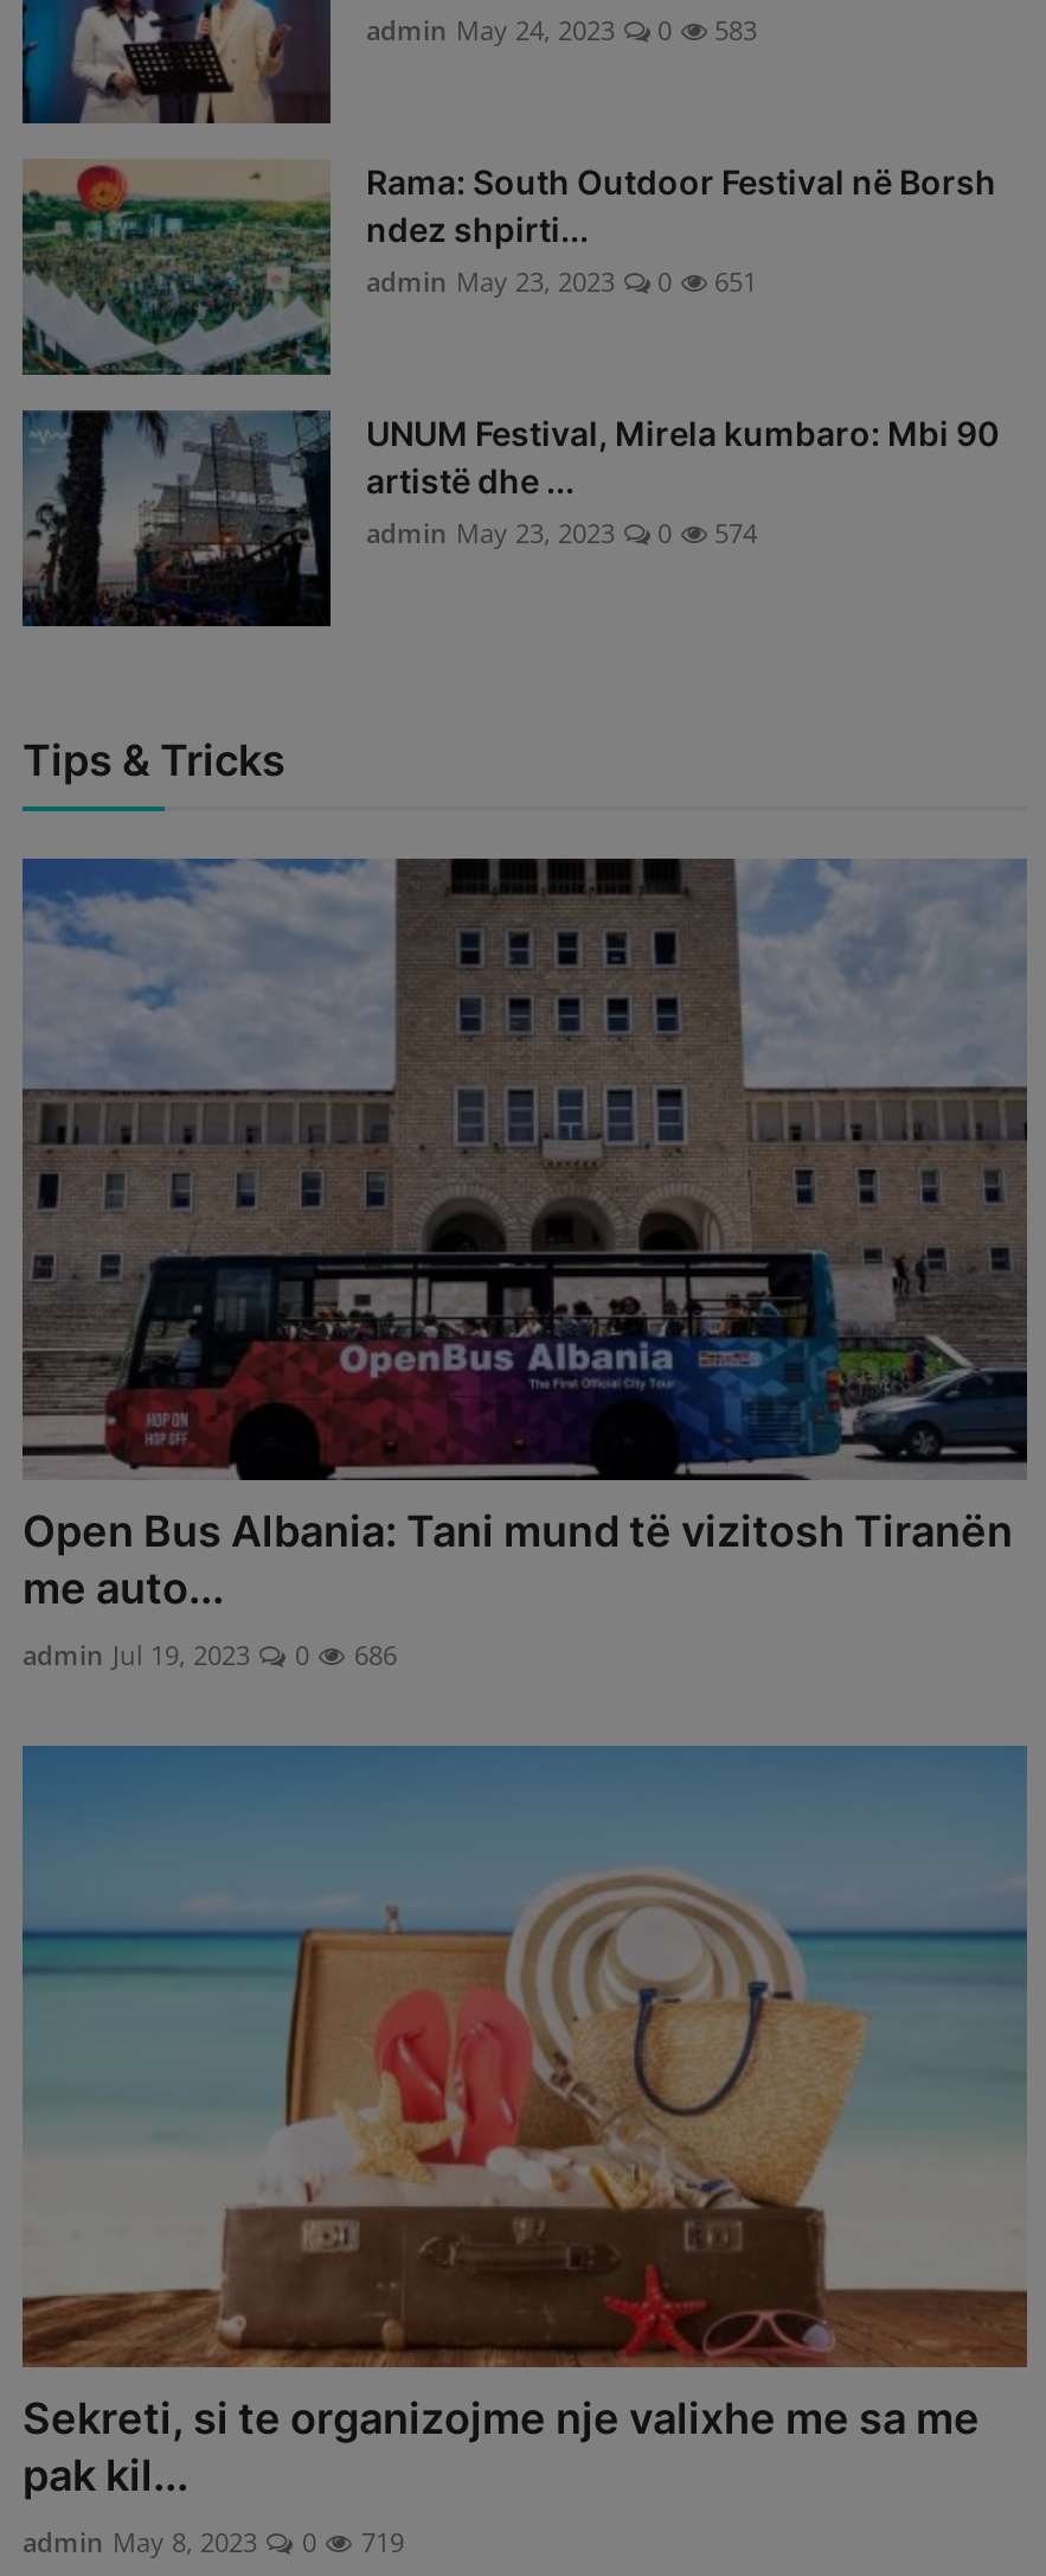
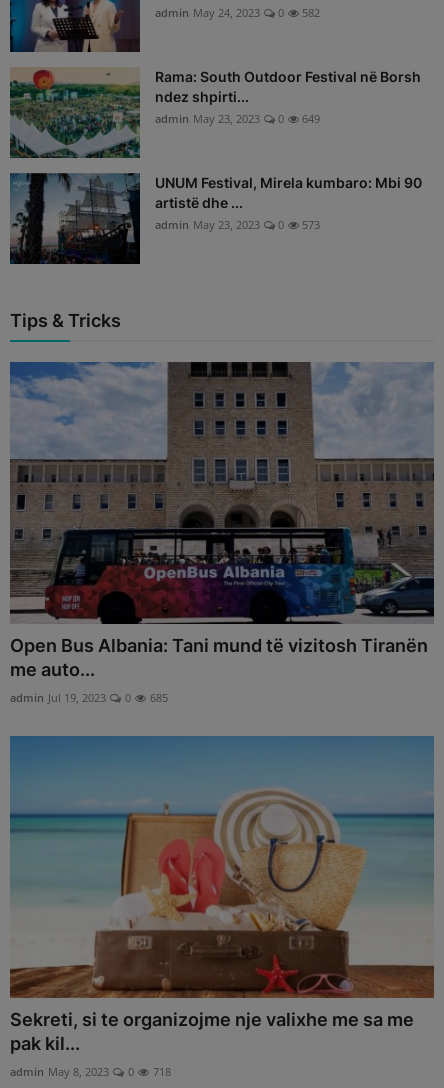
- admin May 24, 2023 0 583
+ admin May 24, 2023 0 582

- admin May 23, 2023 0 651
+ admin May 23, 2023 0 649

- admin May 23, 2023 0 574
+ admin May 23, 2023 0 573

- admin Jul 19, 2023 0 686
+ admin Jul 19, 2023 0 685

- admin May 8, 2023 0 719
+ admin May 8, 2023 0 718
